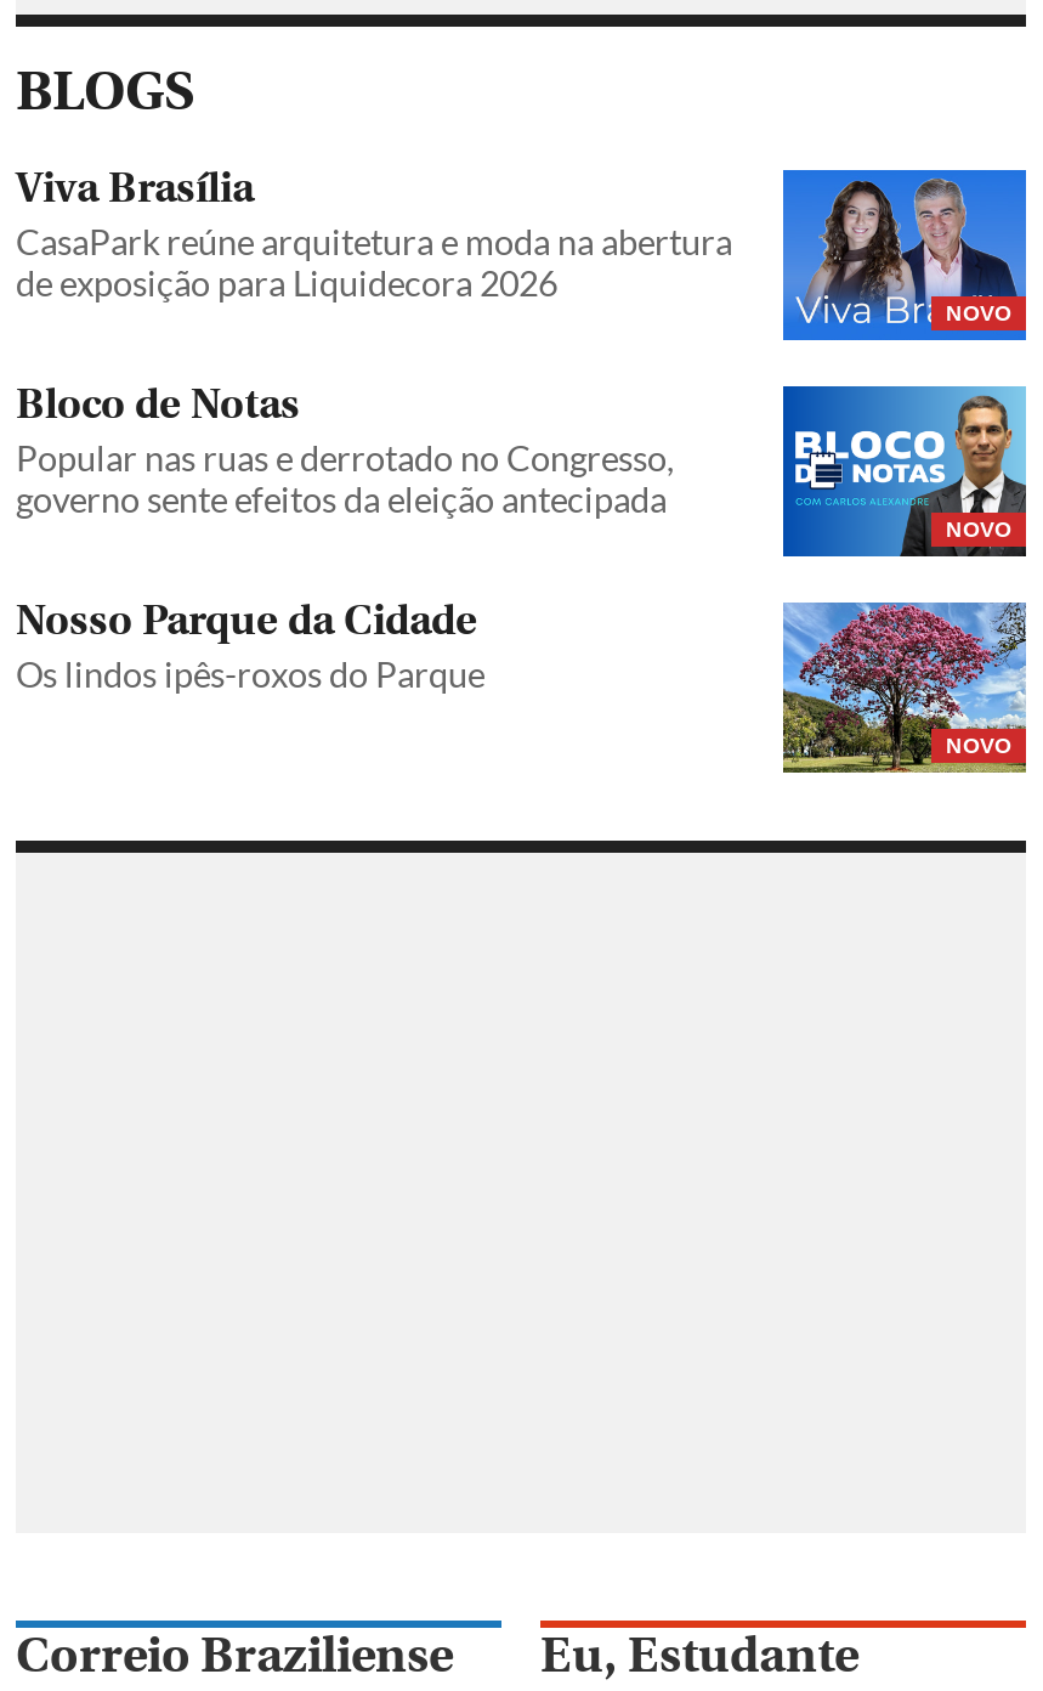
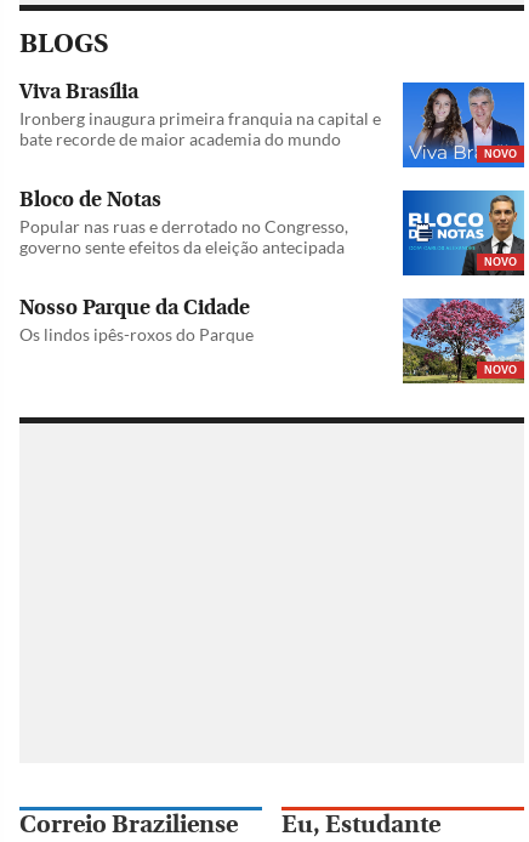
- CasaPark reúne arquitetura e moda na abertura
- de exposição para Liquidecora 2026
+ Ironberg inaugura primeira franquia na capital e
+ bate recorde de maior academia do mundo
